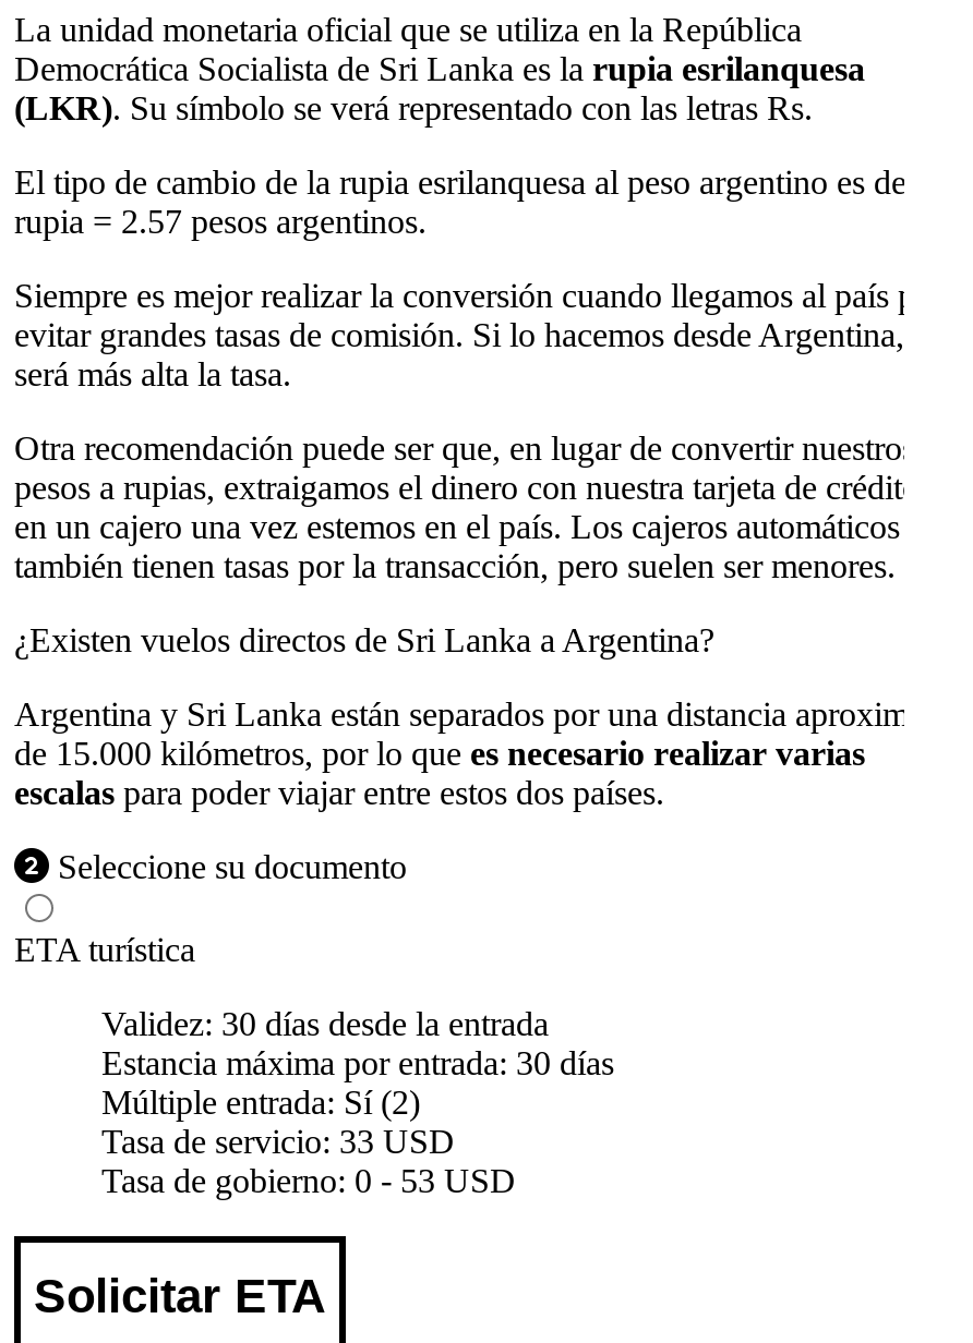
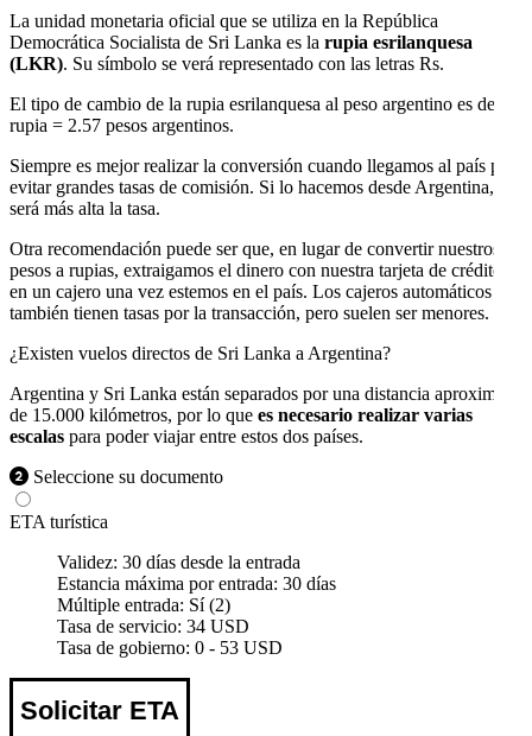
- Tasa de servicio: 33 USD
+ Tasa de servicio: 34 USD
